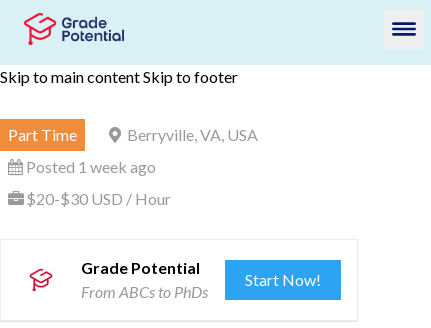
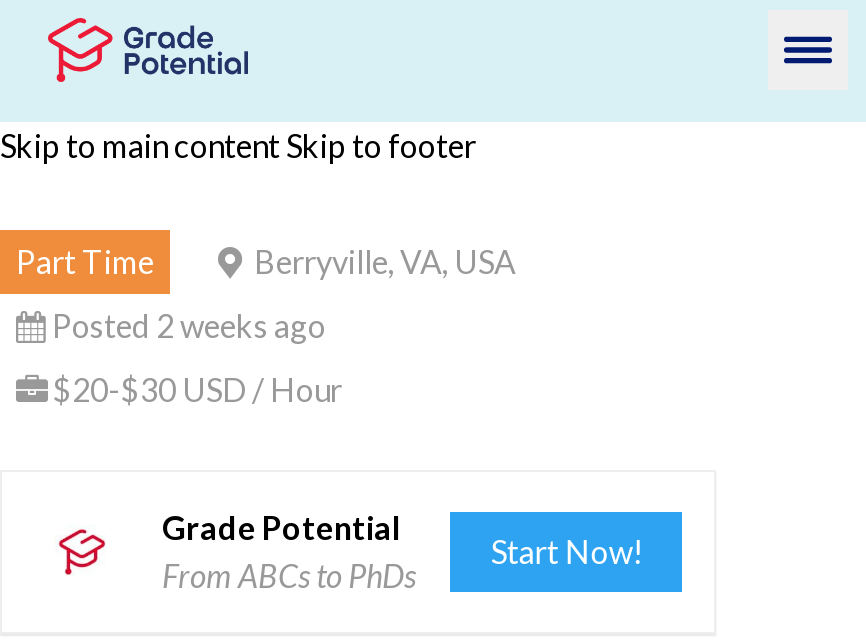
- Posted 1 week ago
+ Posted 2 weeks ago
